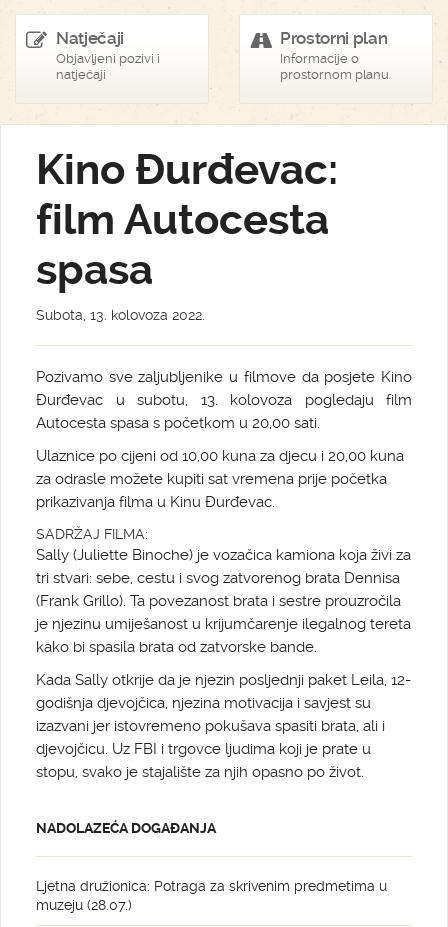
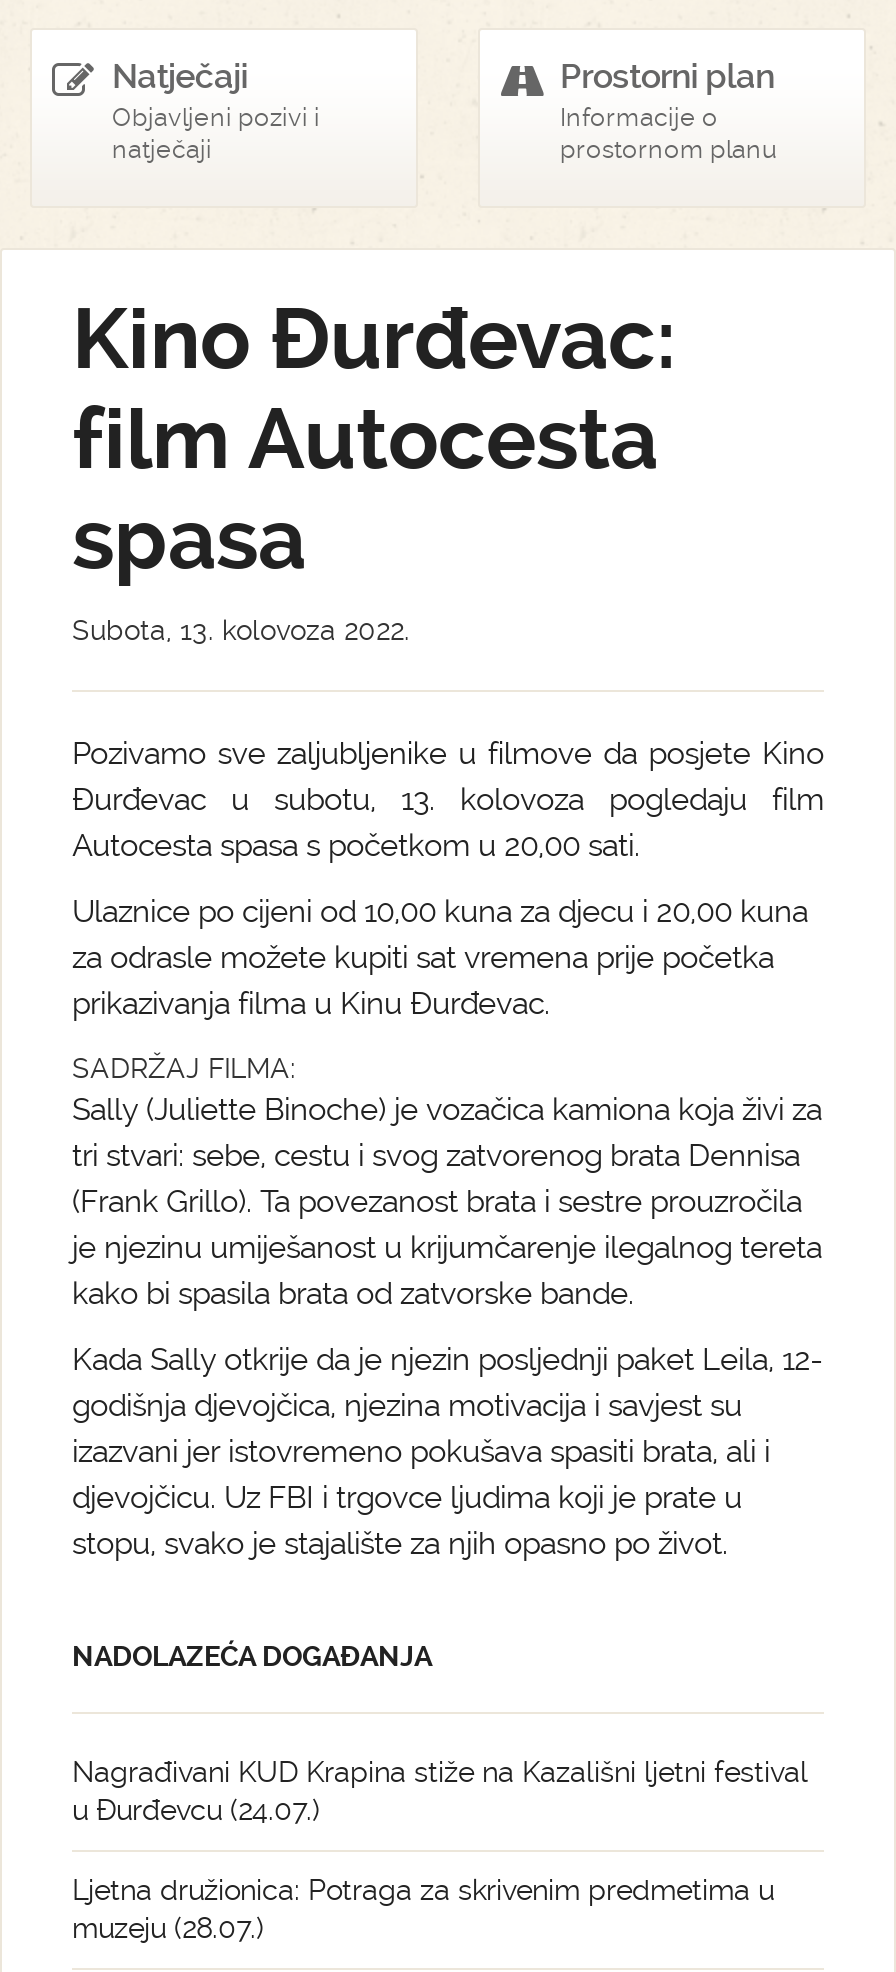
+ Nagrađivani KUD Krapina stiže na Kazališni ljetni festival
+ u Đurđevcu (24.07.)
